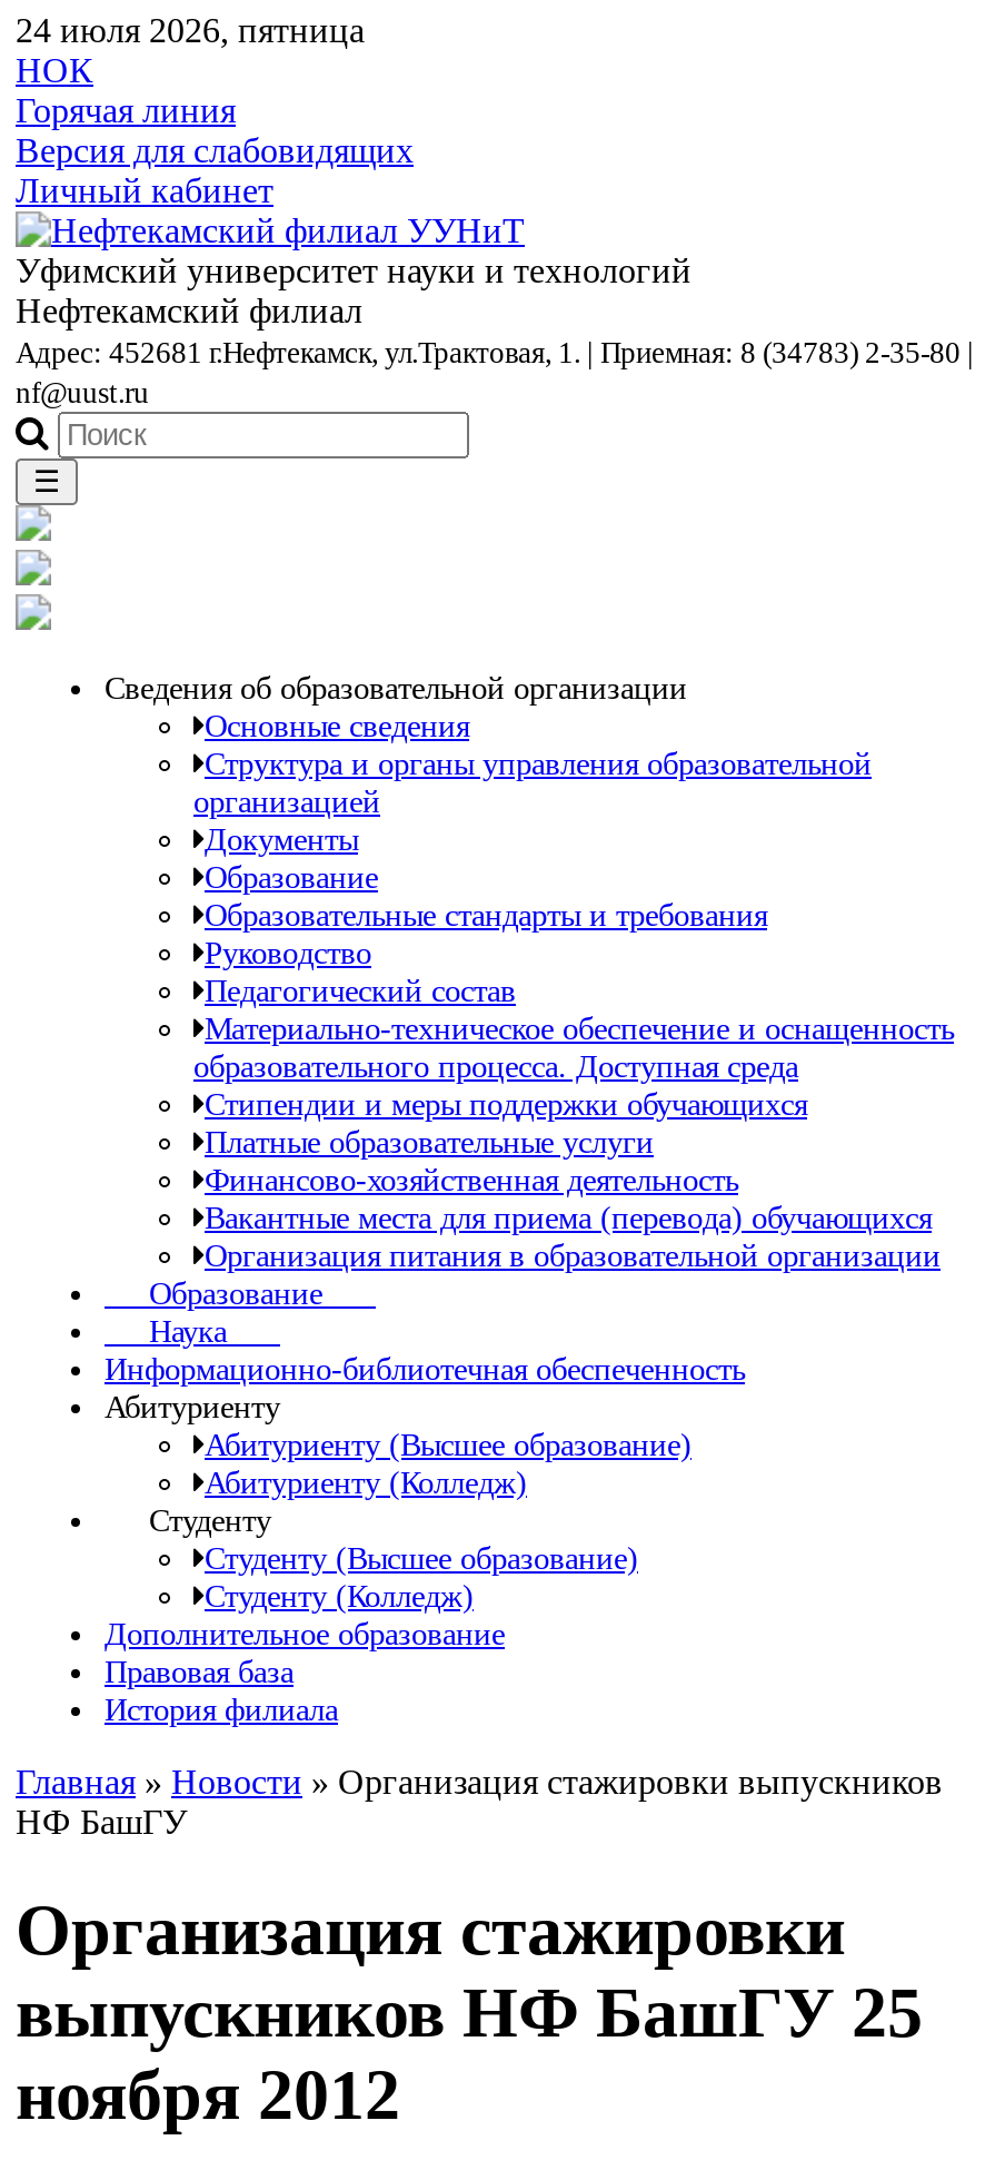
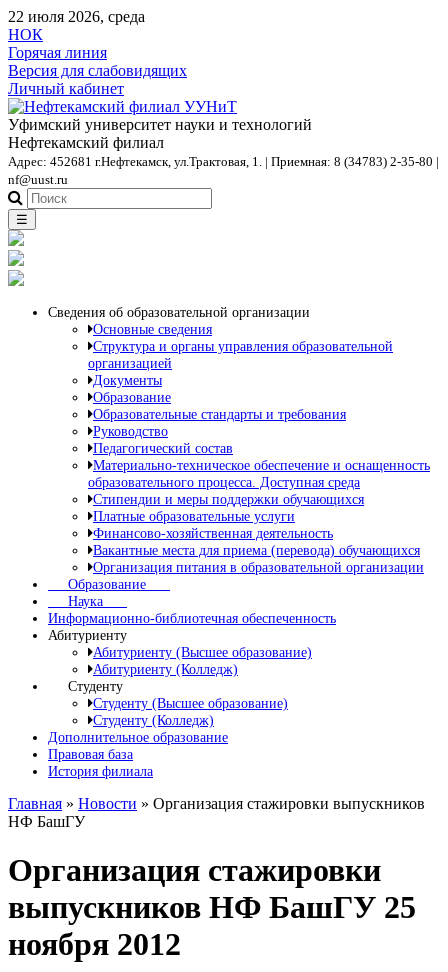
- 24 июля 2026, пятница
+ 22 июля 2026, среда
